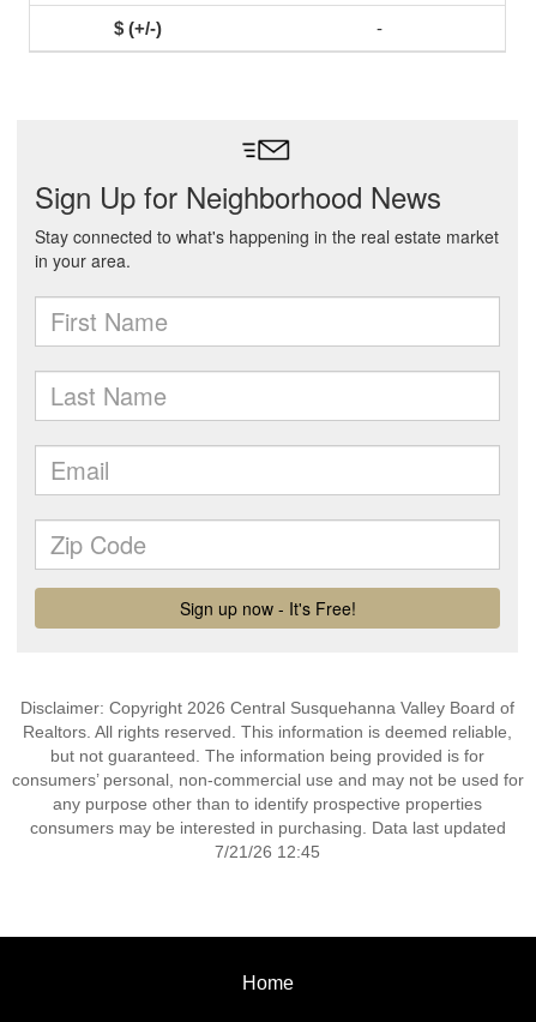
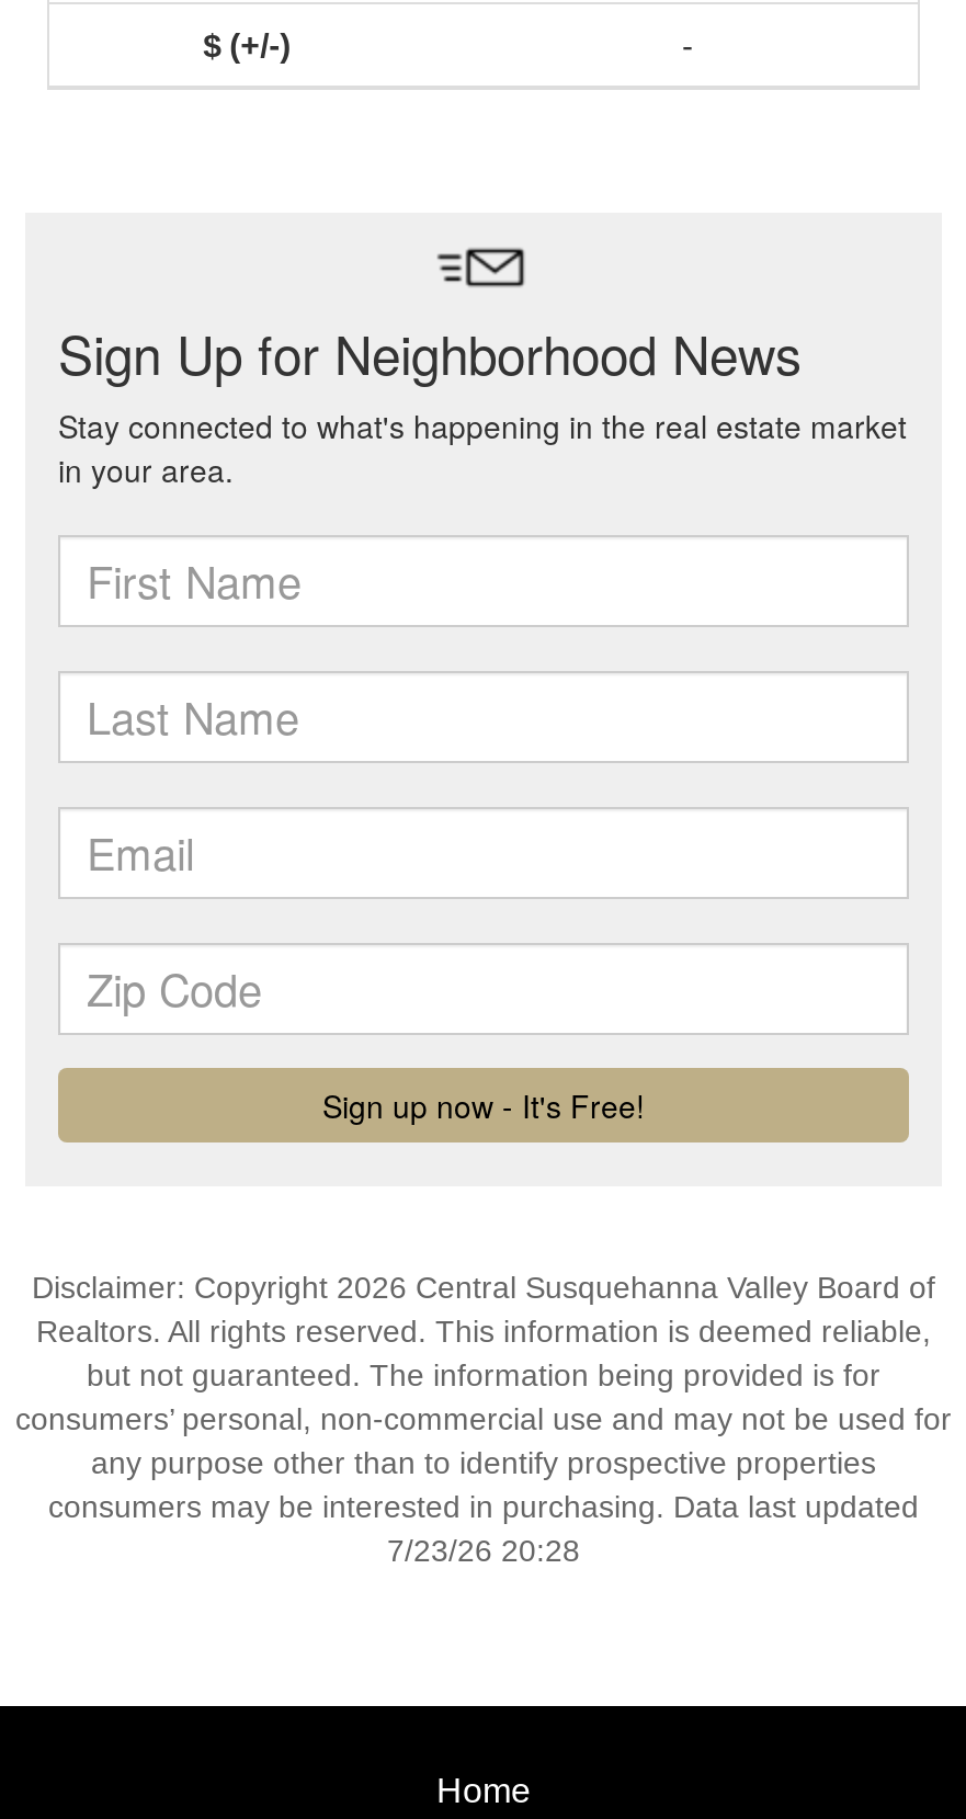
- 7/21/26 12:45
+ 7/23/26 20:28
